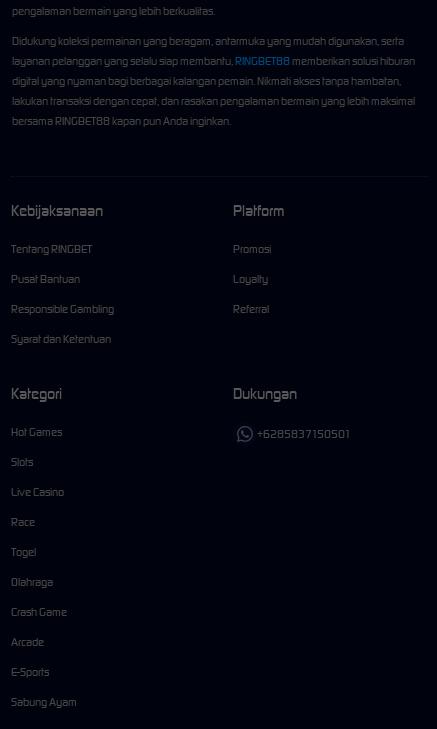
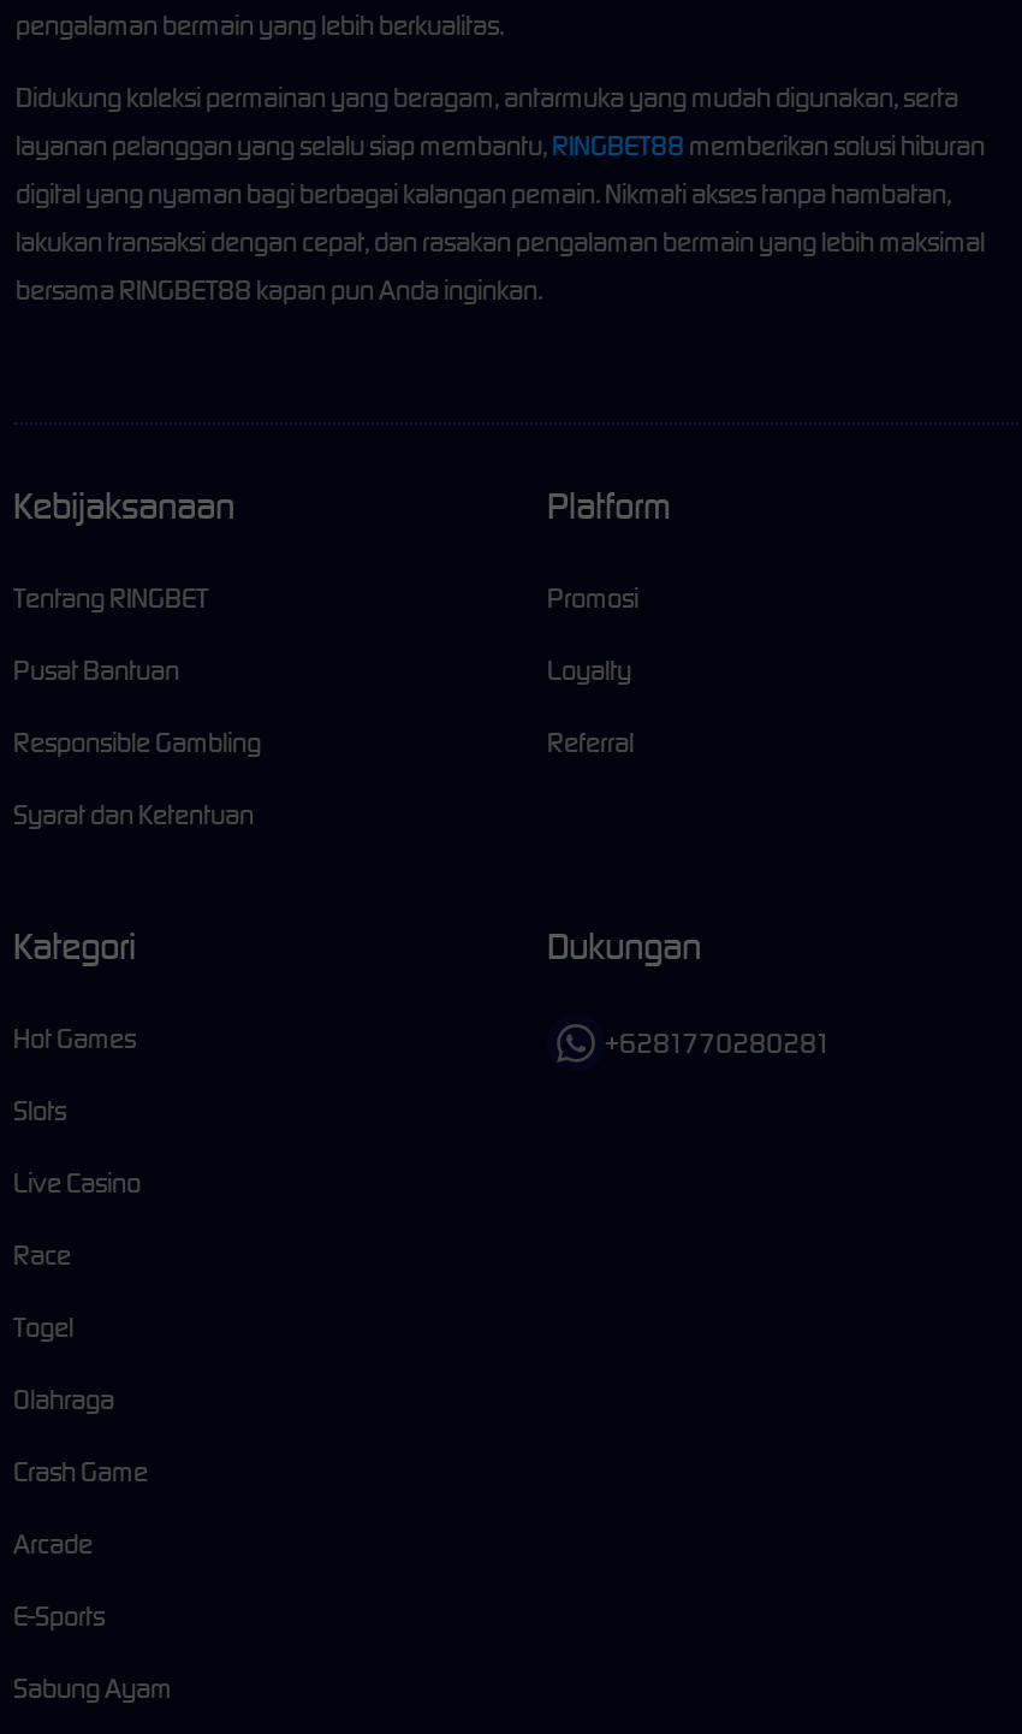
- +6285837150501
+ +6281770280281
